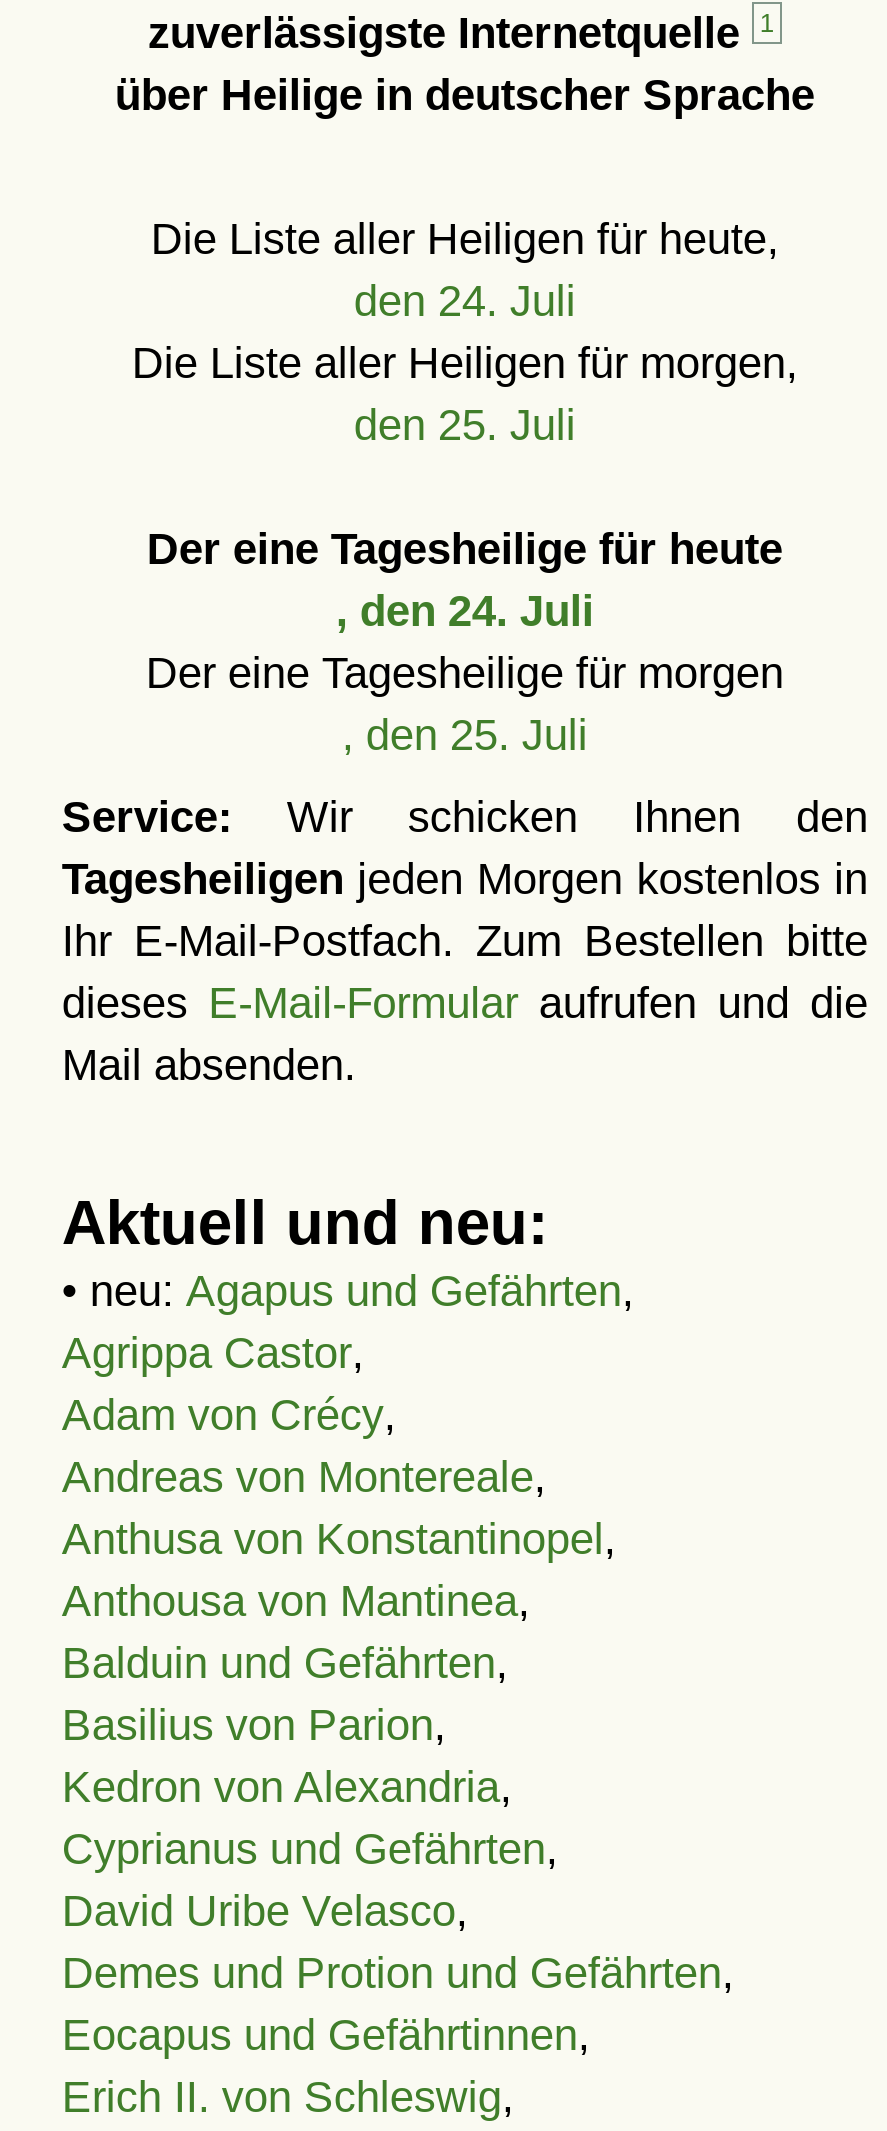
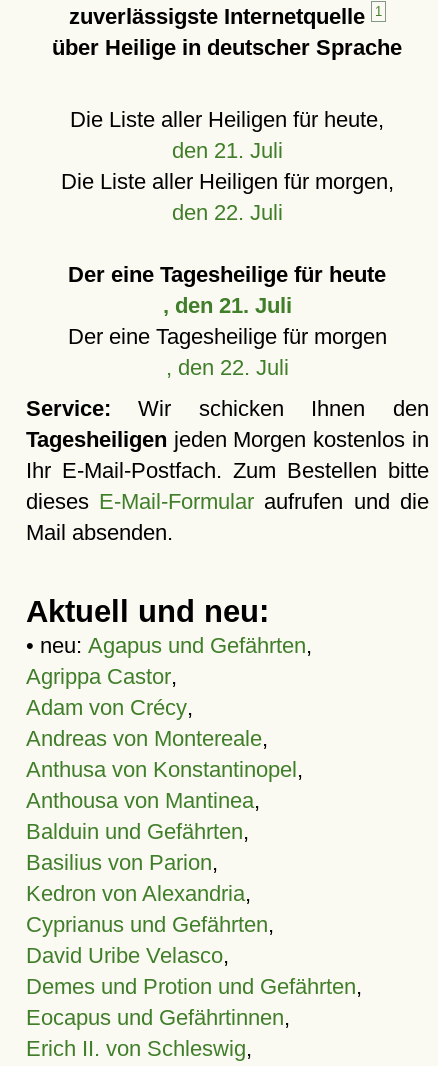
- den 24. Juli
+ den 21. Juli

- den 25. Juli
+ den 22. Juli

- , den 24. Juli
+ , den 21. Juli

- , den 25. Juli
+ , den 22. Juli
